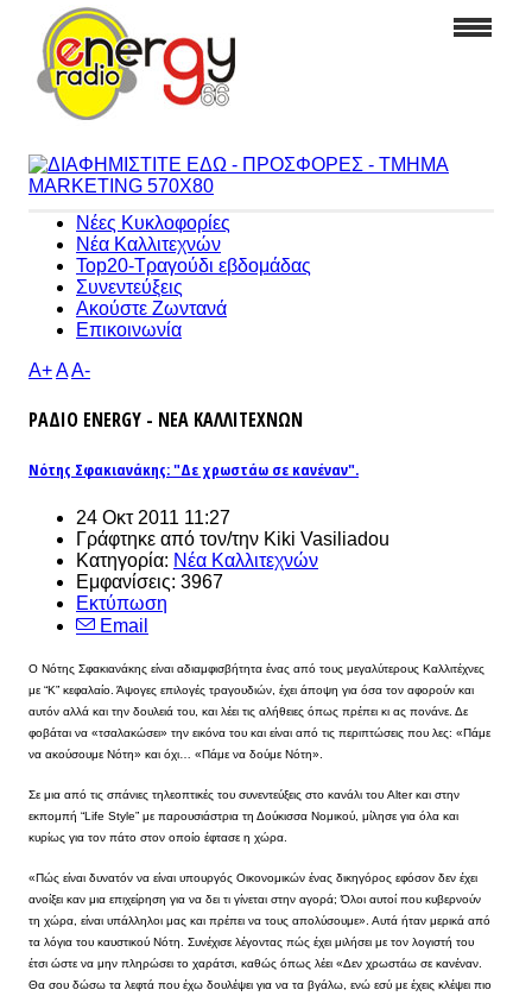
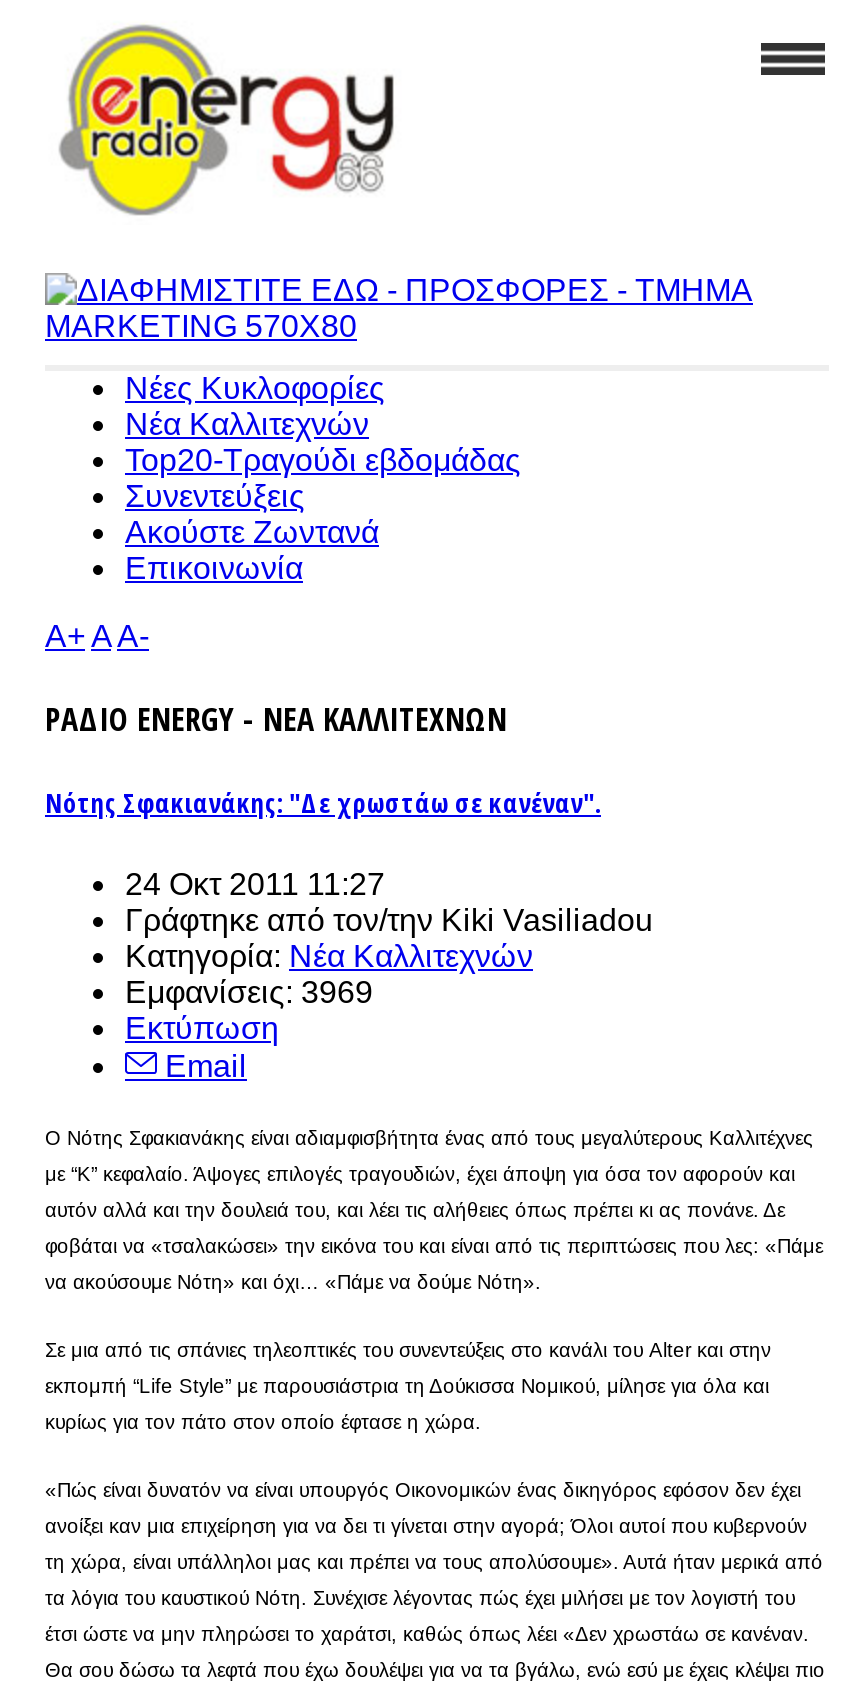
- Εμφανίσεις: 3967
+ Εμφανίσεις: 3969
